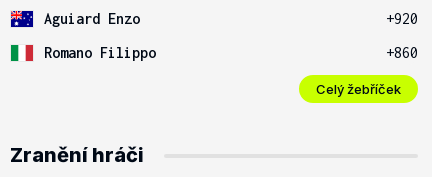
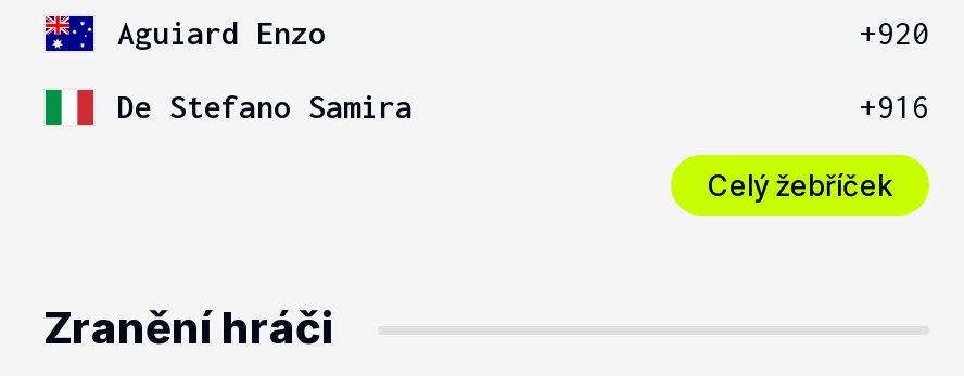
- Romano Filippo
- +860
+ De Stefano Samira
+ +916
